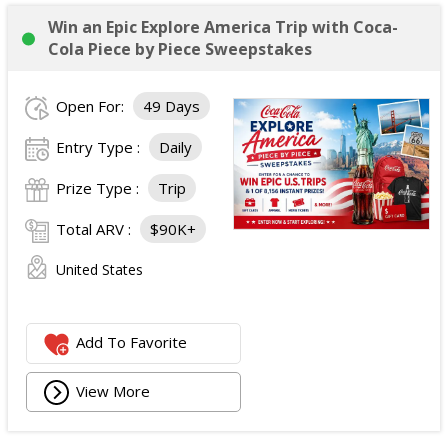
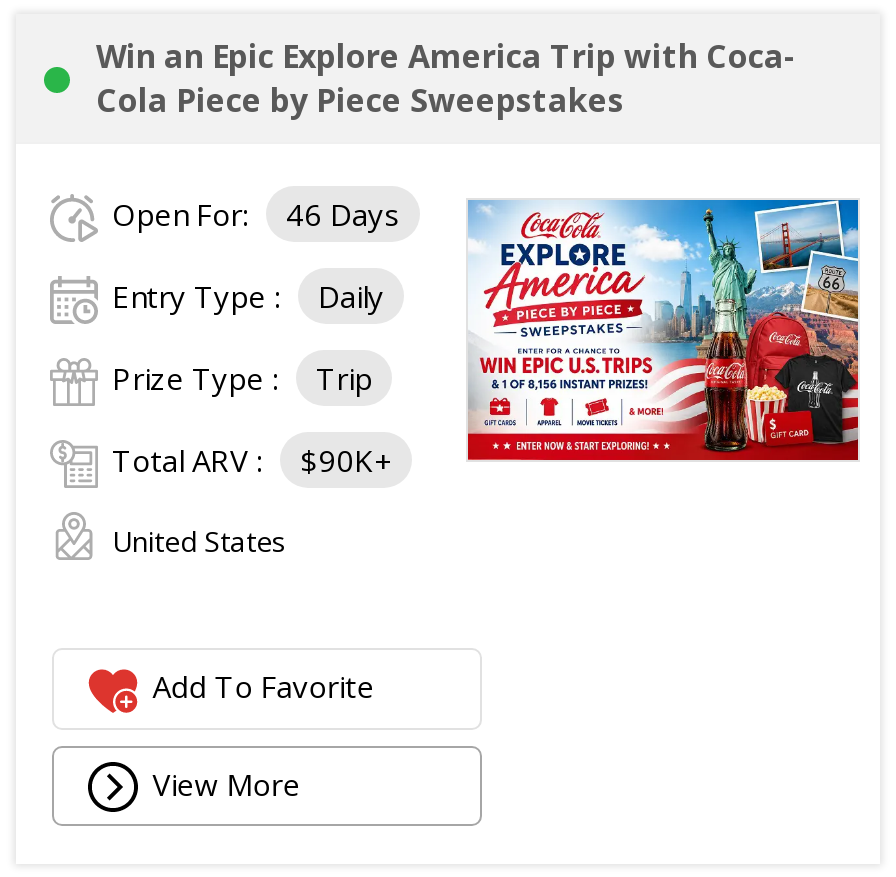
- Open For: 49 Days
+ Open For: 46 Days
